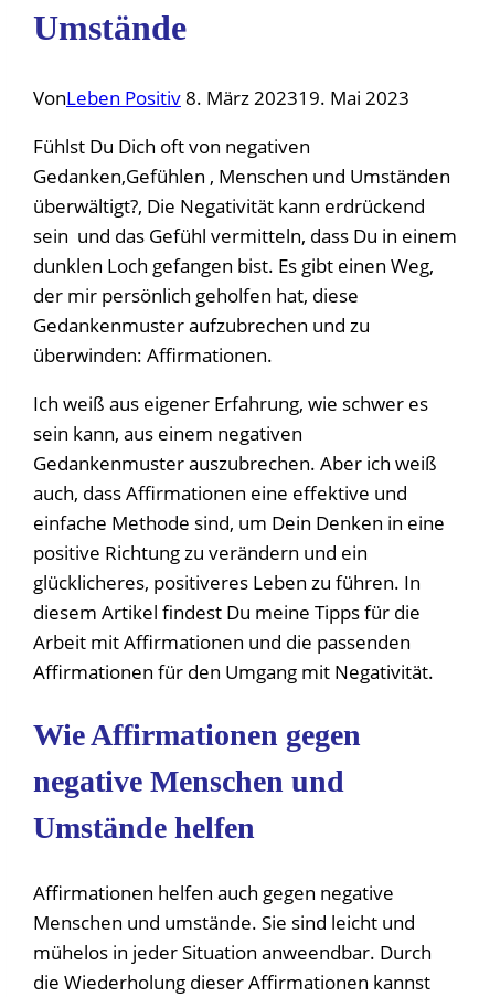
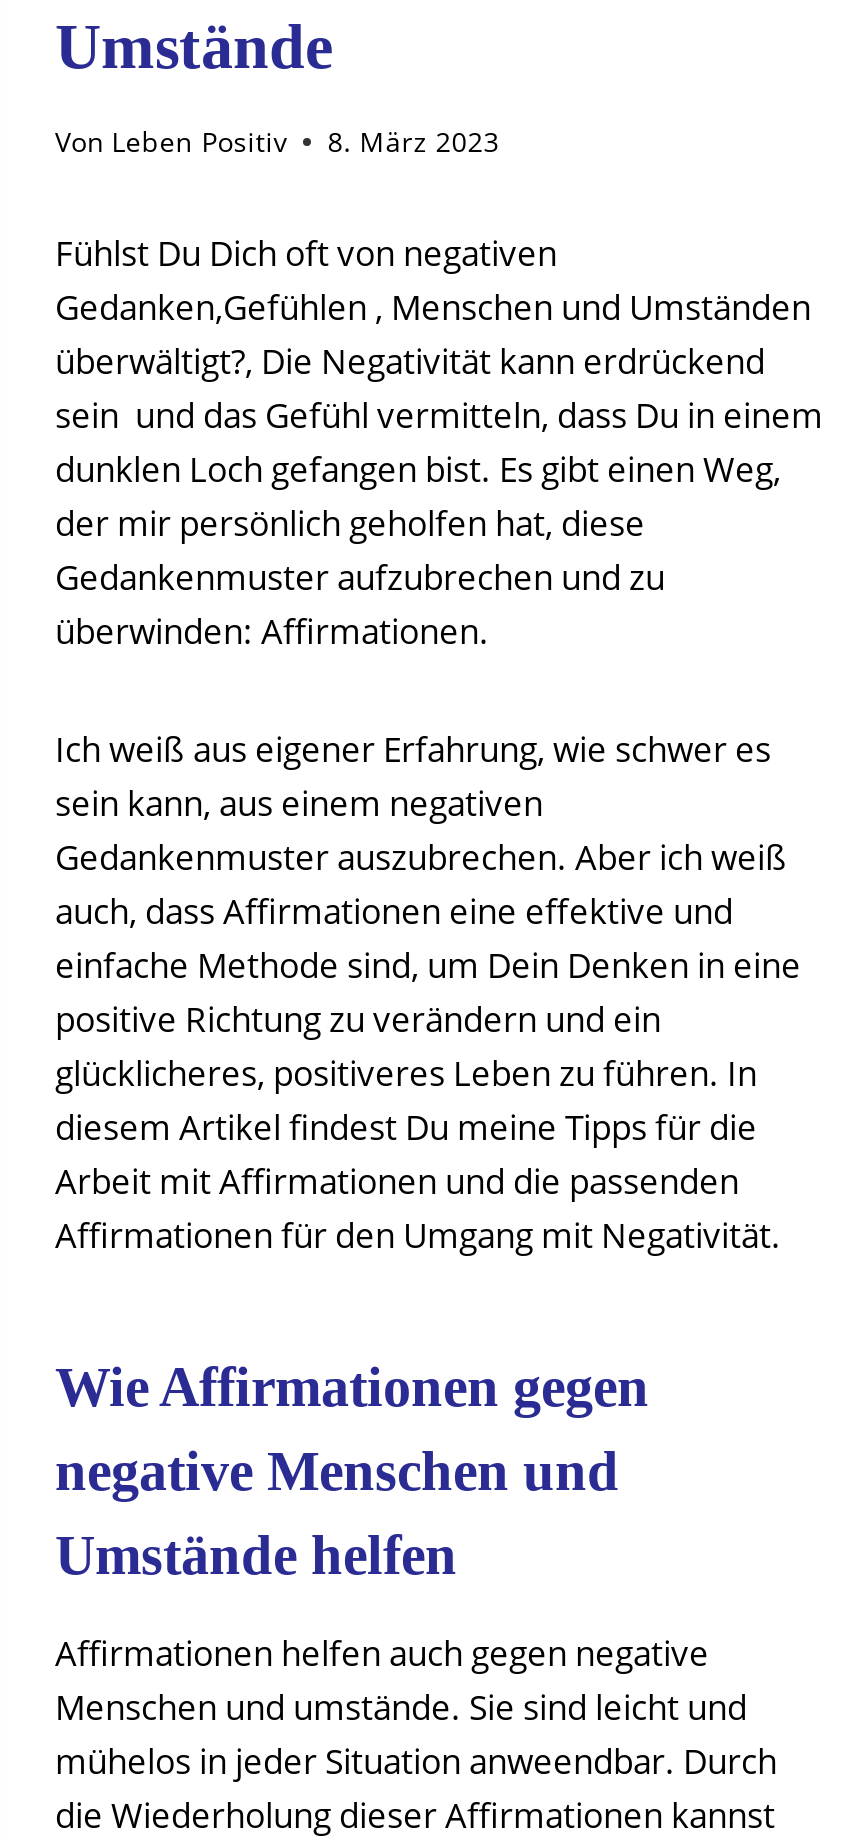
- VonLeben Positiv 8. März 202319. Mai 2023
+ Von Leben Positiv
+ 8. März 2023
